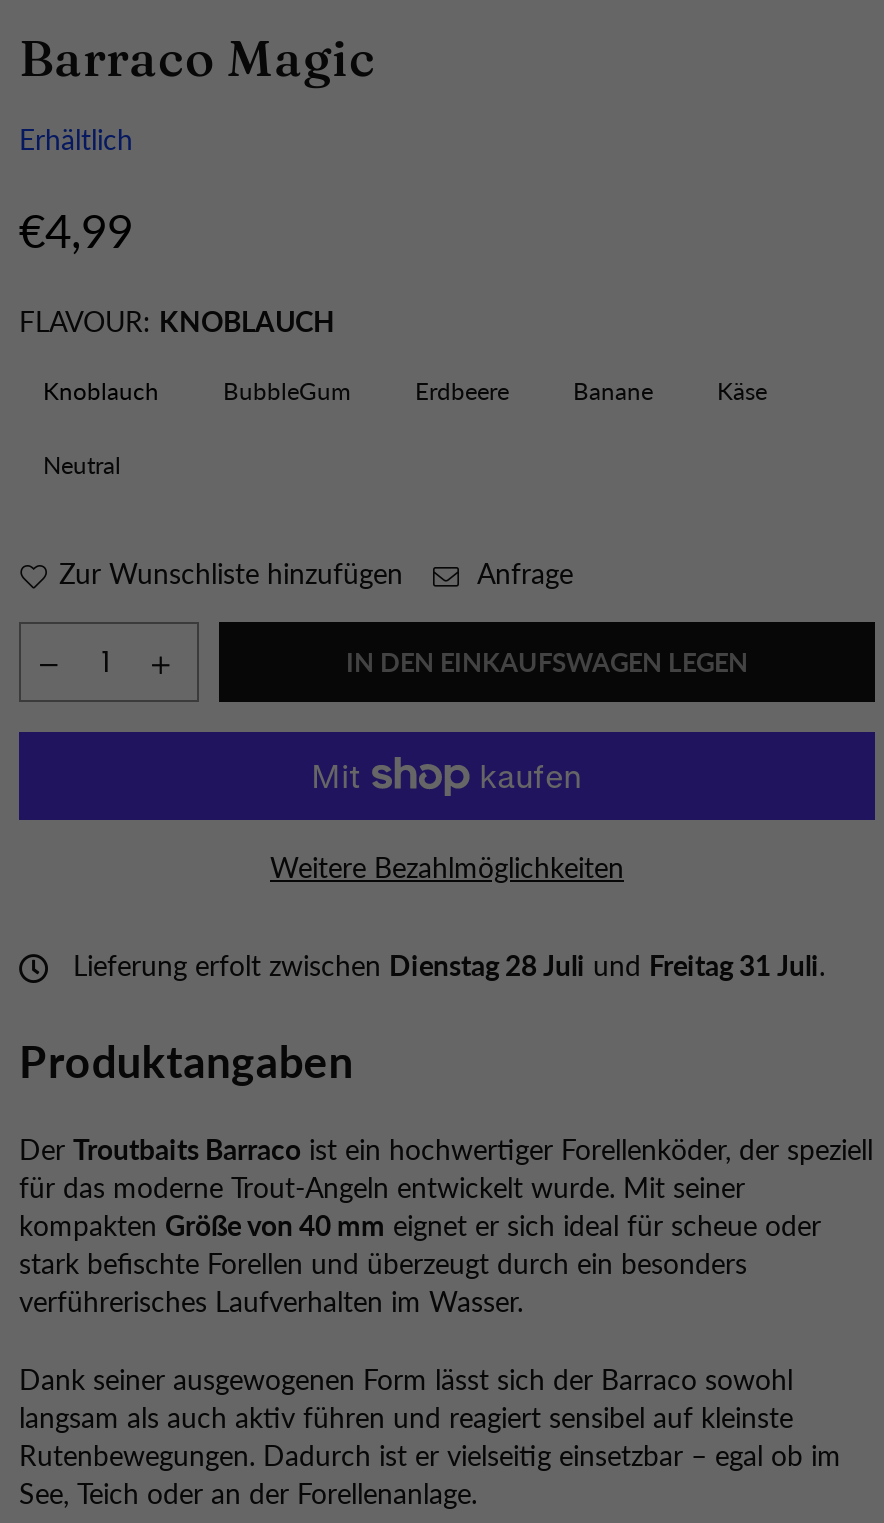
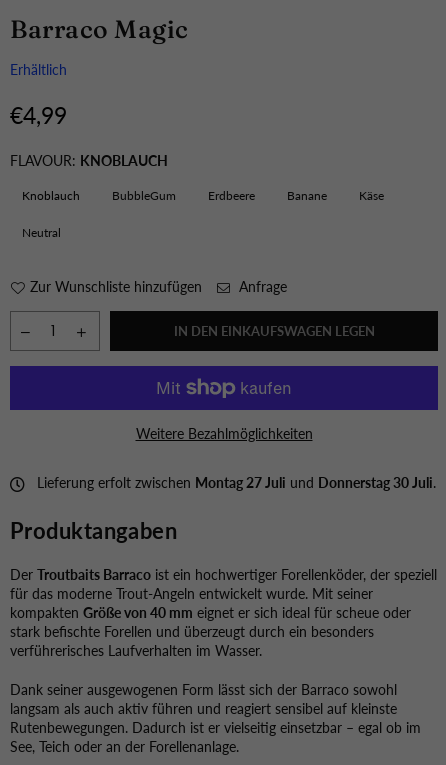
- Lieferung erfolt zwischen Dienstag 28 Juli und Freitag 31 Juli.
+ Lieferung erfolt zwischen Montag 27 Juli und Donnerstag 30 Juli.
